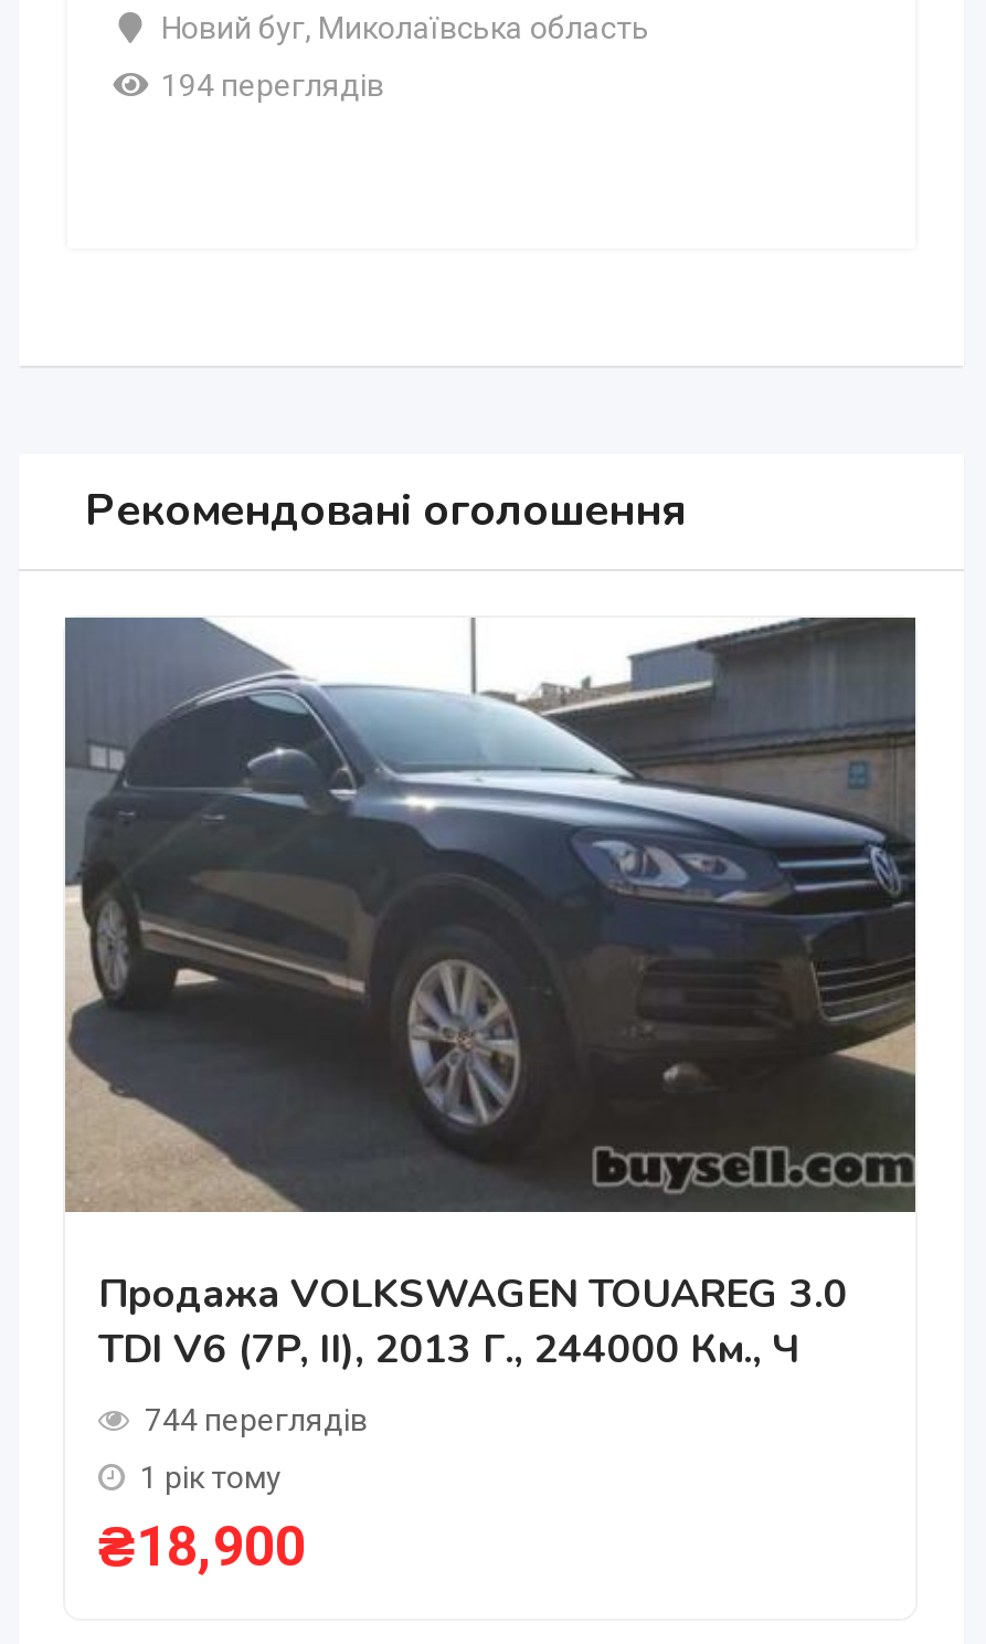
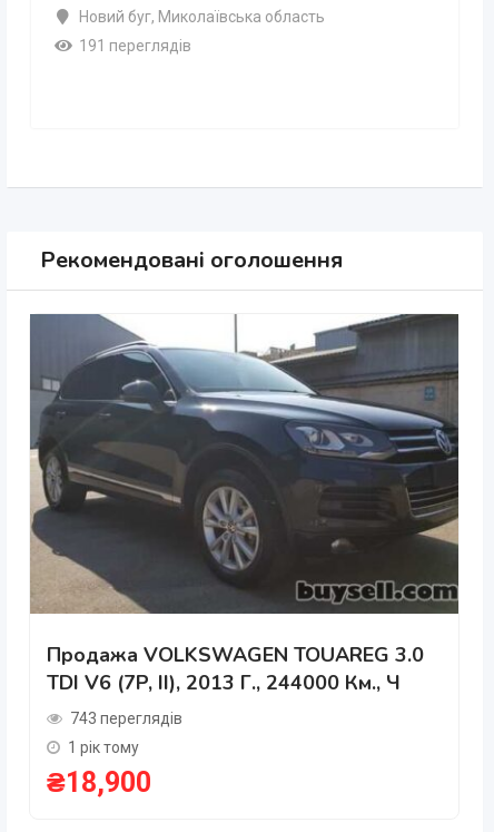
- 194 переглядів
+ 191 переглядів

- 744 переглядів
+ 743 переглядів
